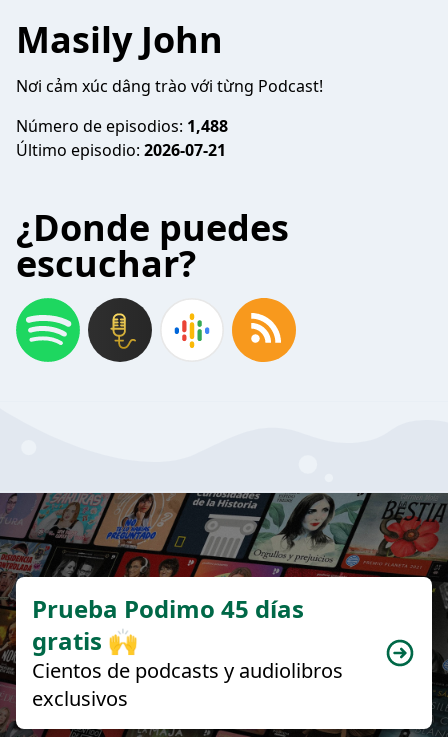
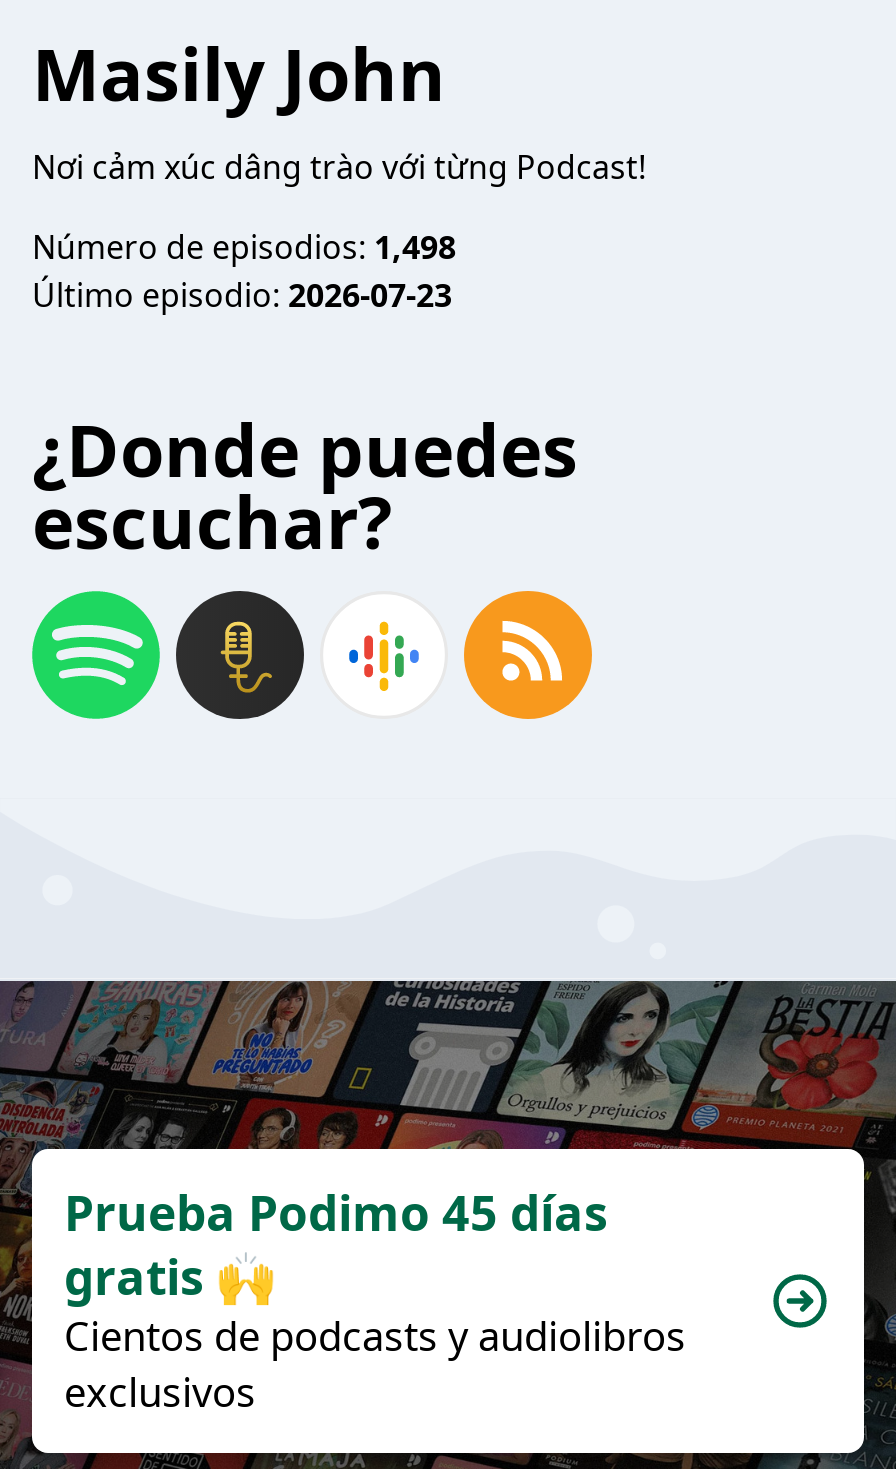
- Número de episodios: 1,488
+ Número de episodios: 1,498

- Último episodio: 2026-07-21
+ Último episodio: 2026-07-23
